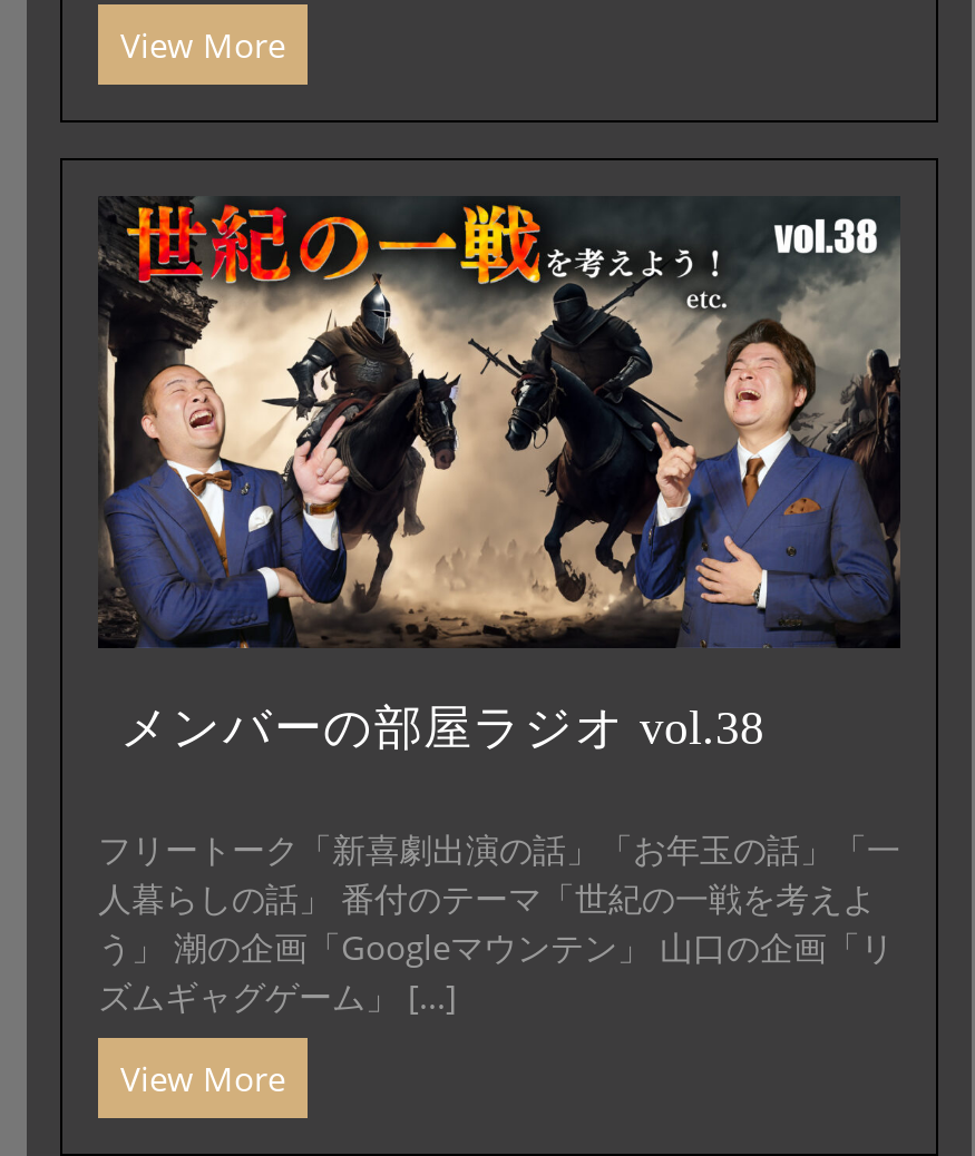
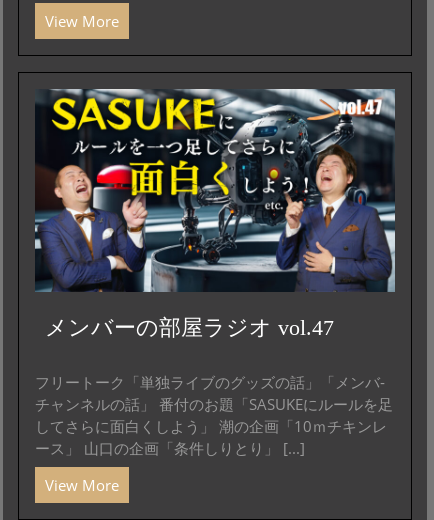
- [image]
- メンバーの部屋ラジオ vol.38
+ [image]
+ メンバーの部屋ラジオ vol.47

- フリートーク「新喜劇出演の話」「お年玉の話」「一
- 人暮らしの話」 番付のテーマ「世紀の一戦を考えよ
- う」 潮の企画「Googleマウンテン」 山口の企画「リ
- ズムギャグゲーム」 [...]
+ フリートーク「単独ライブのグッズの話」「メンバ‐
+ チャンネルの話」 番付のお題「SASUKEにルールを足
+ してさらに面白くしよう」 潮の企画「10ｍチキンレ
+ ース」 山口の企画「条件しりとり」 [...]
